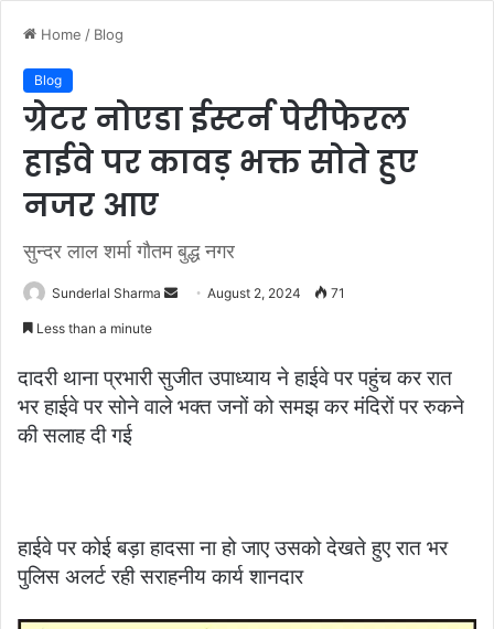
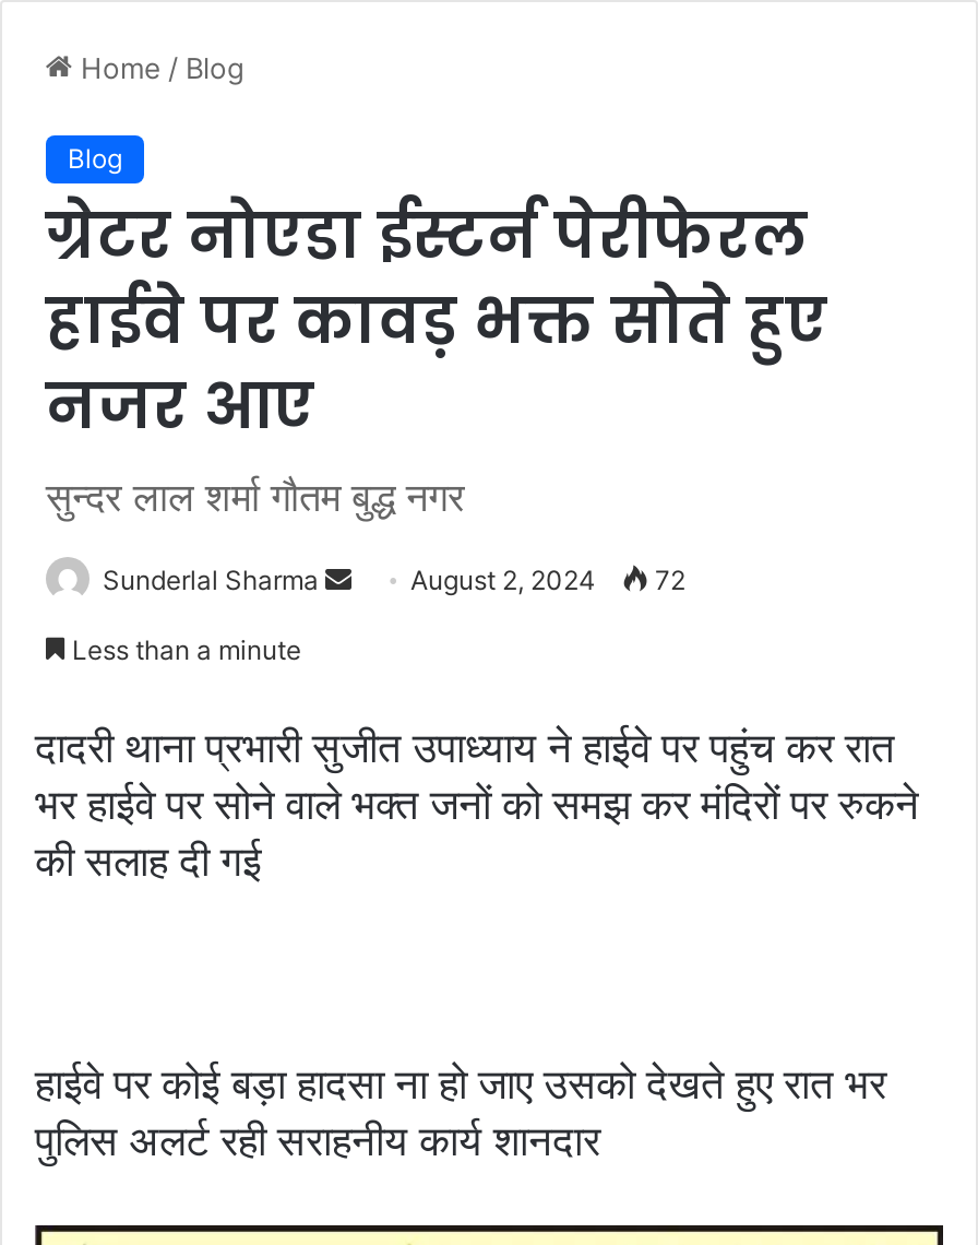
- 71
+ 72
